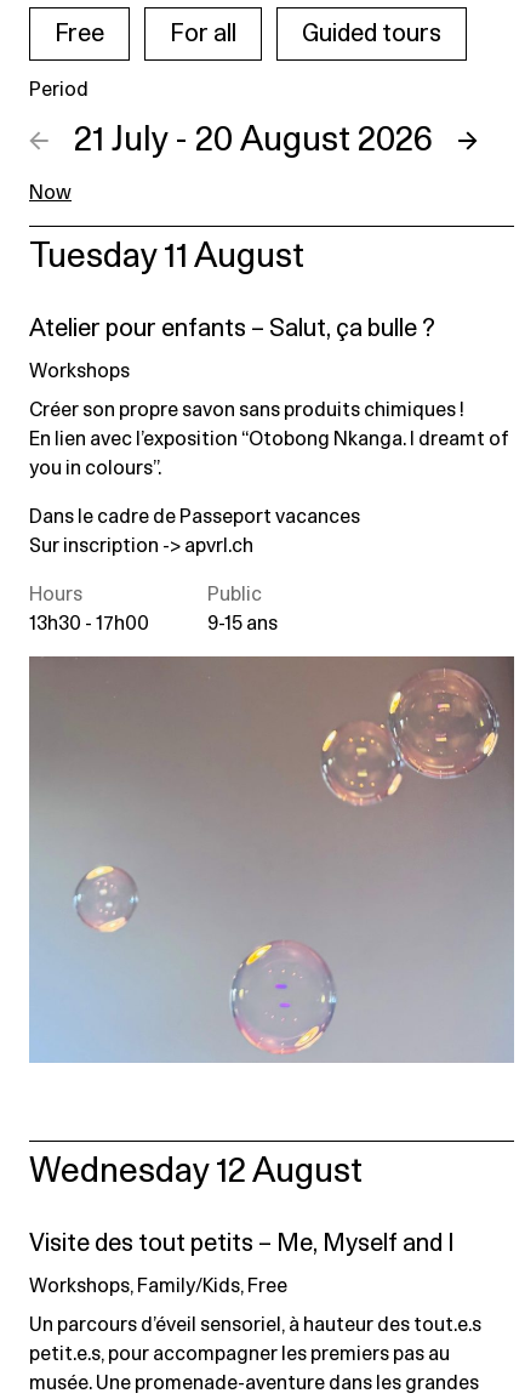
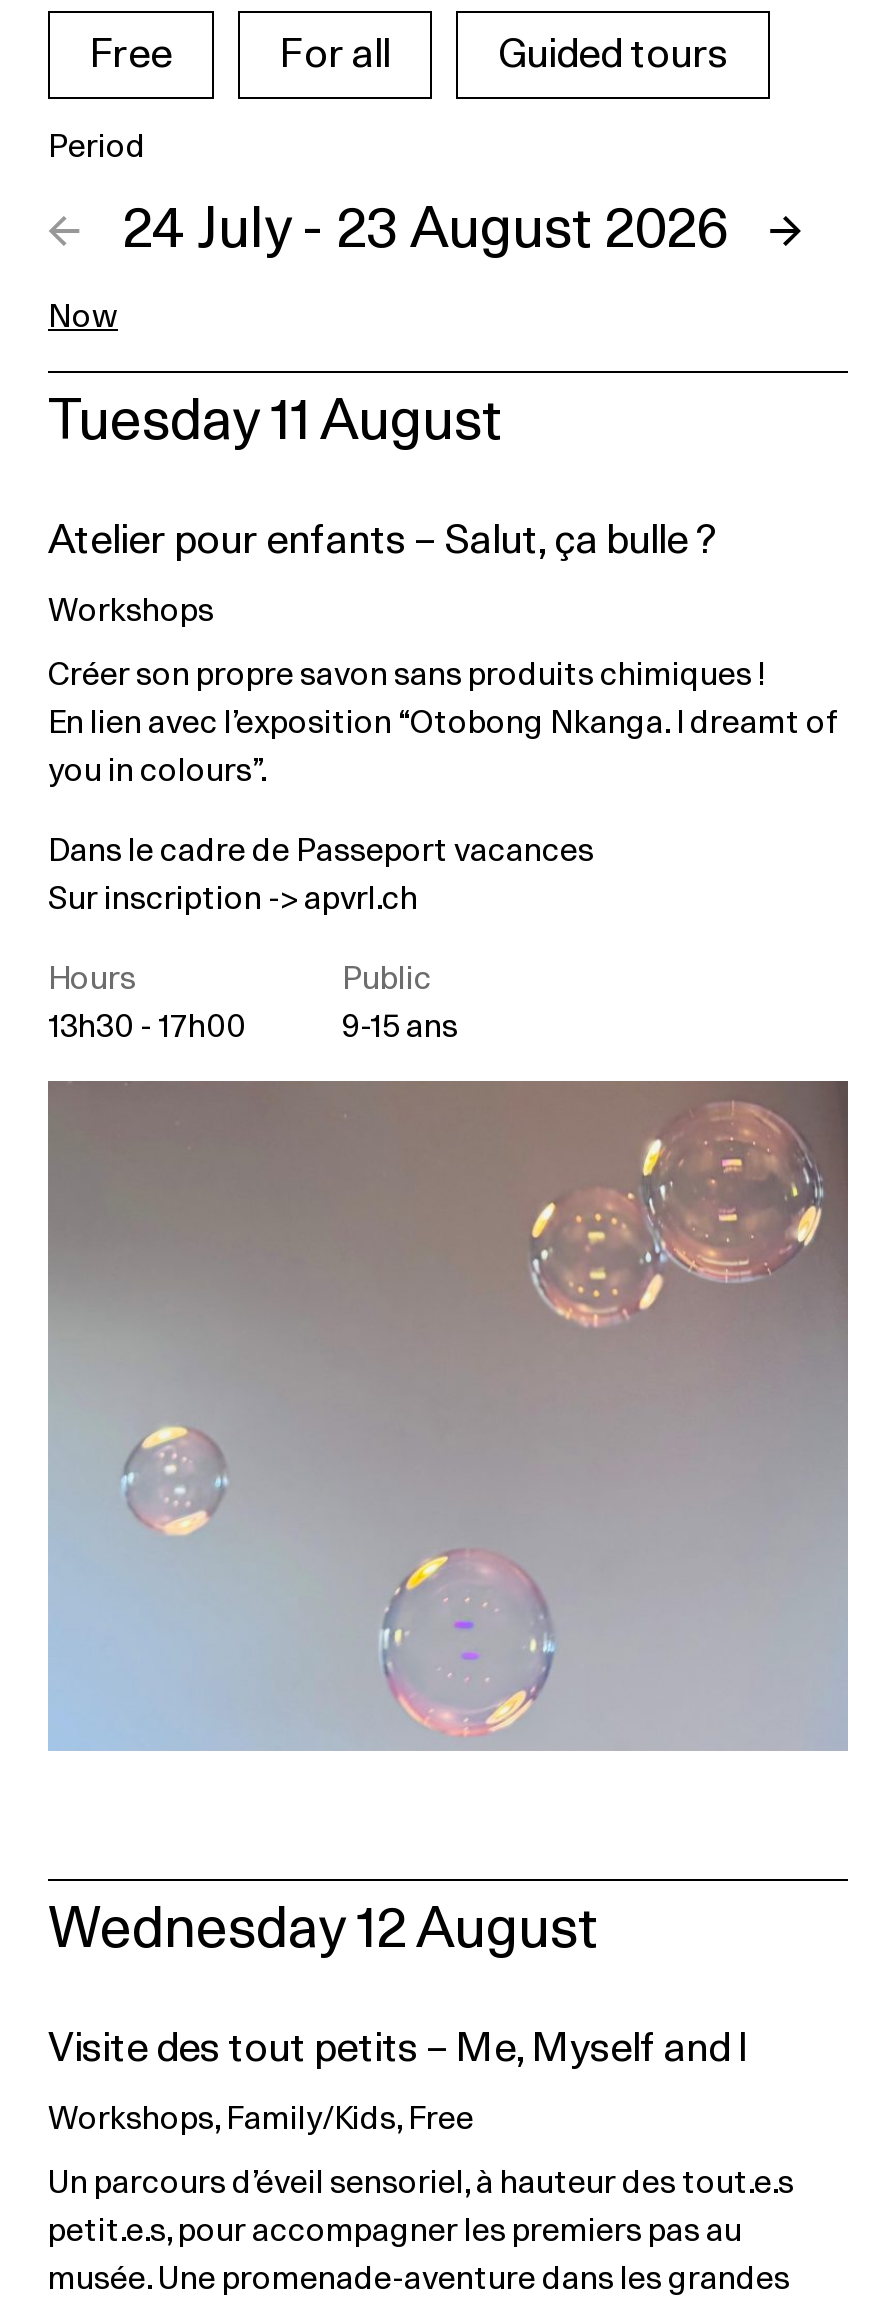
- 21 July - 20 August 2026
+ 24 July - 23 August 2026
